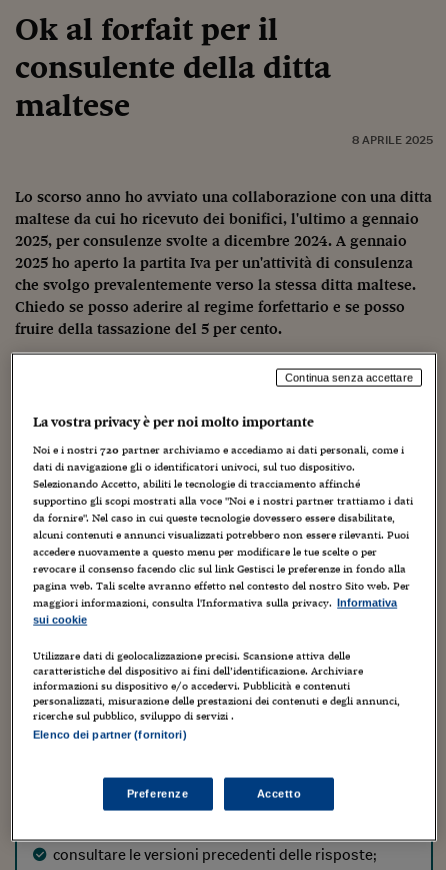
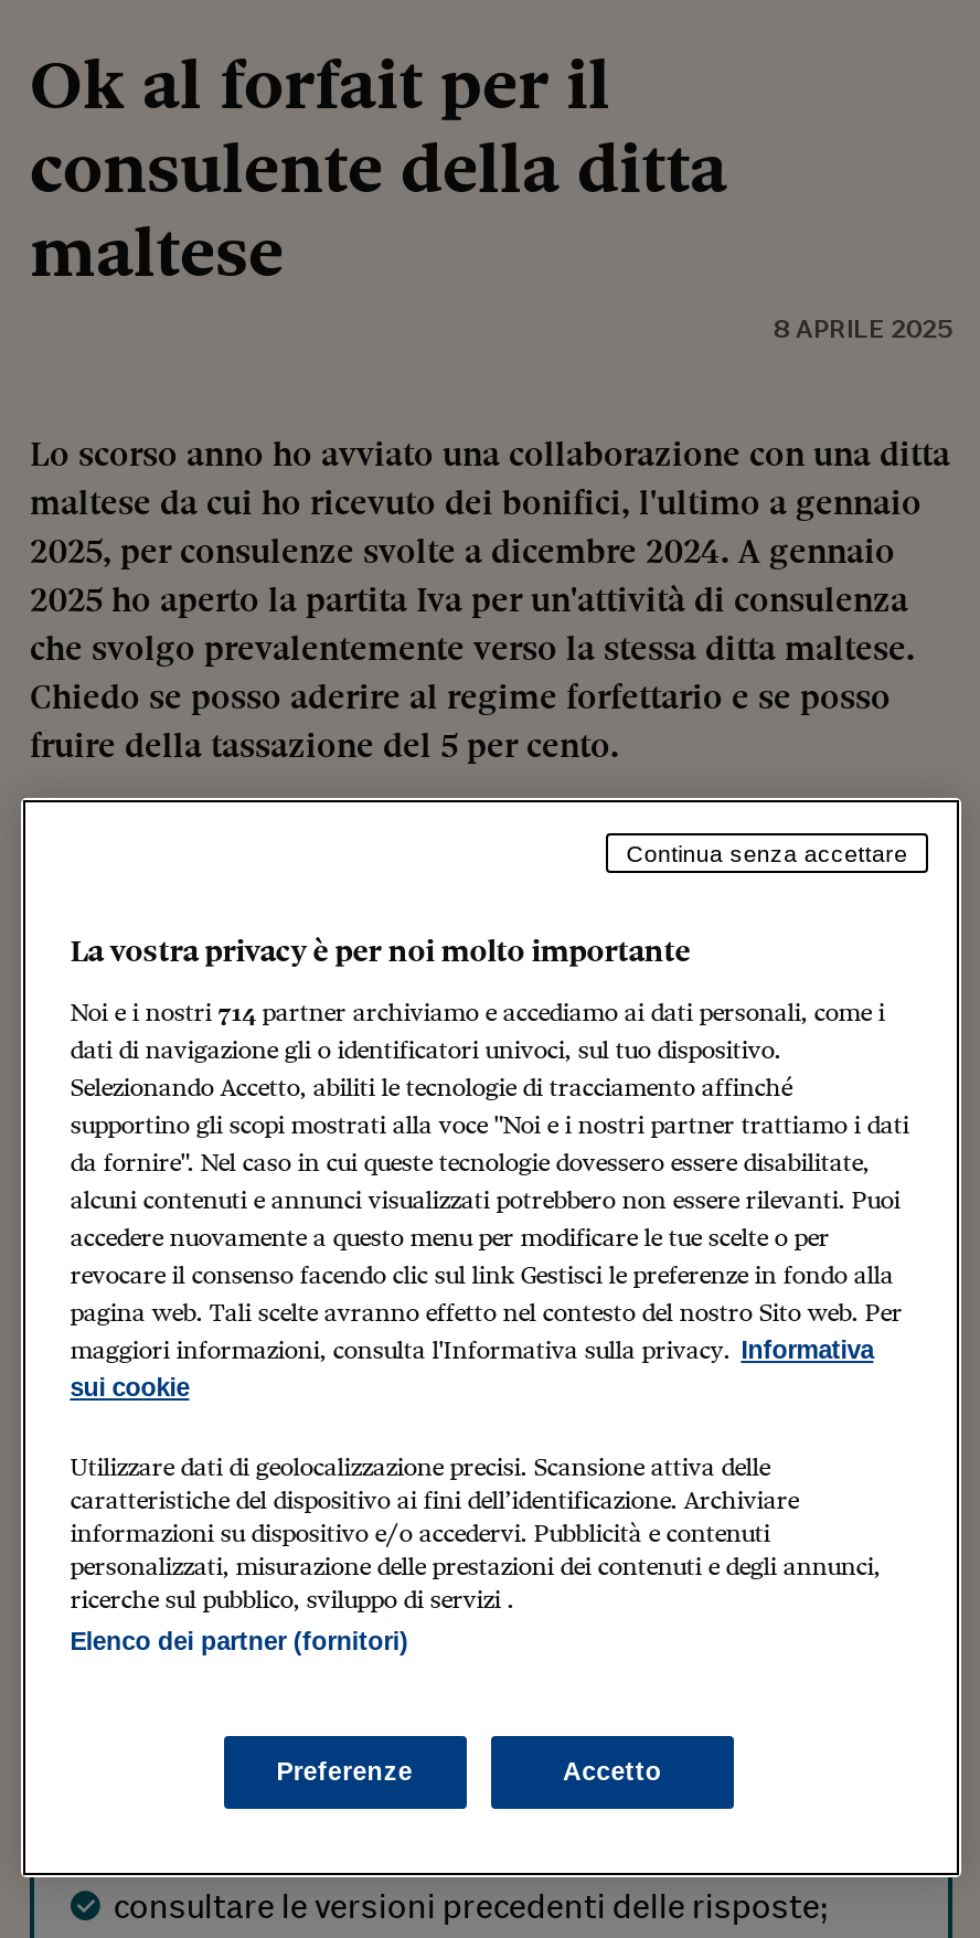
- Noi e i nostri 720 partner archiviamo e accediamo ai dati personali, come i
+ Noi e i nostri 714 partner archiviamo e accediamo ai dati personali, come i
